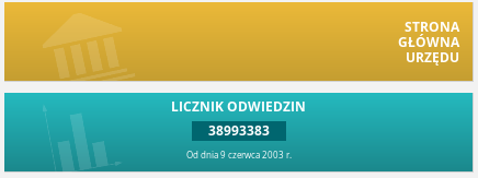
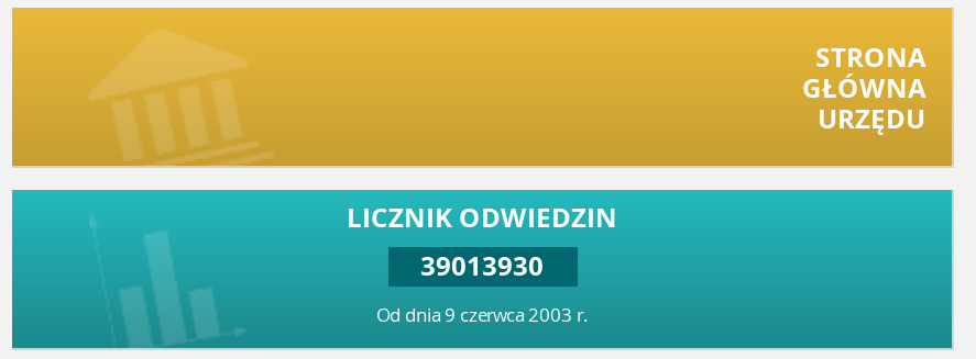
- 38993383
+ 39013930
